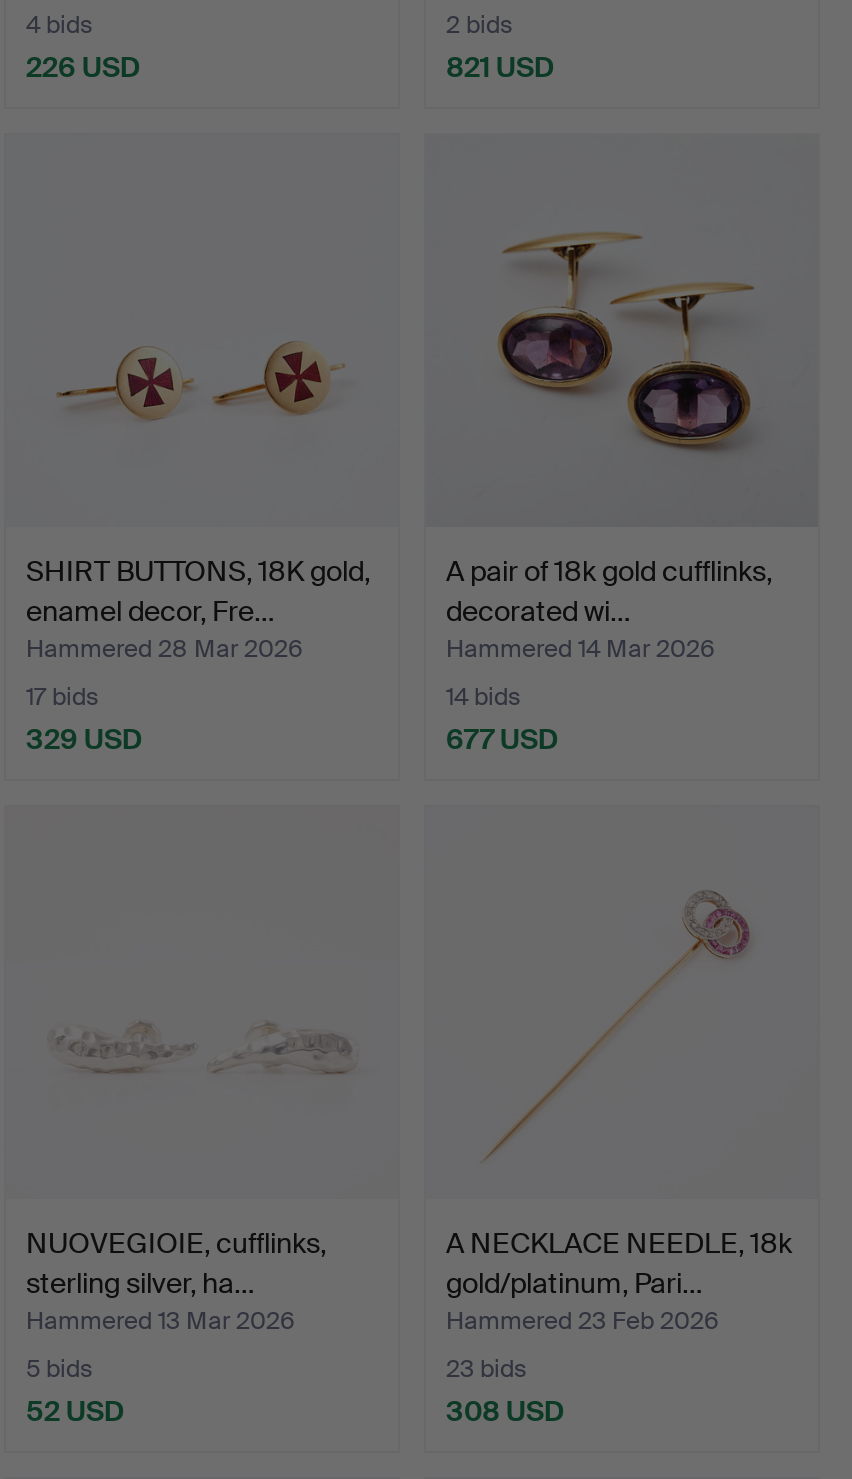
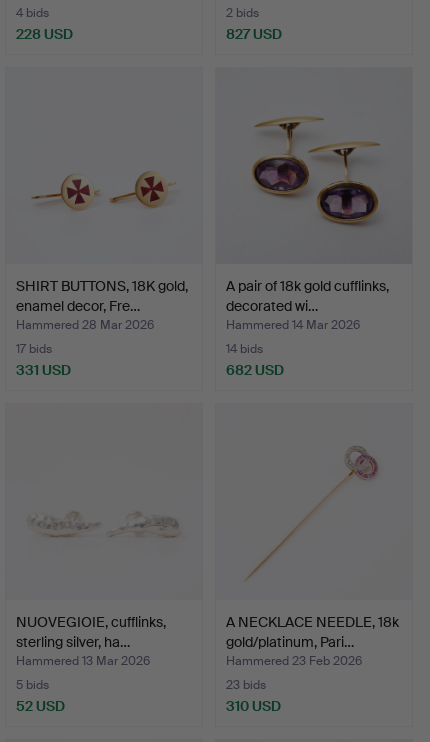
- 226 USD
+ 228 USD

- 821 USD
+ 827 USD

- 329 USD
+ 331 USD

- 677 USD
+ 682 USD

- 308 USD
+ 310 USD
